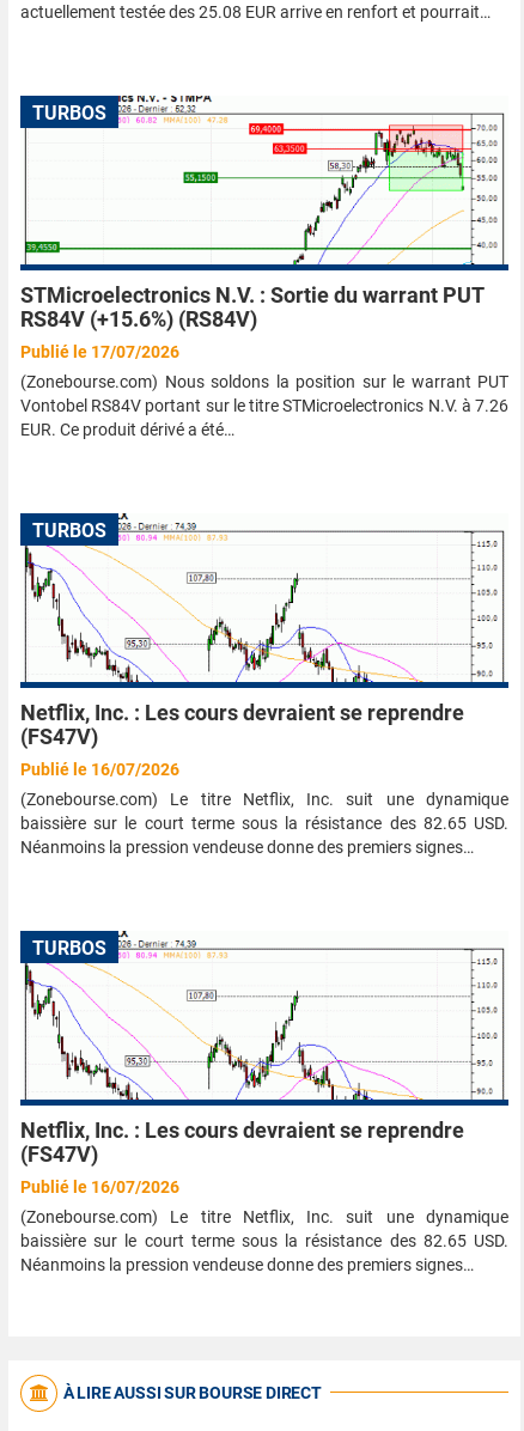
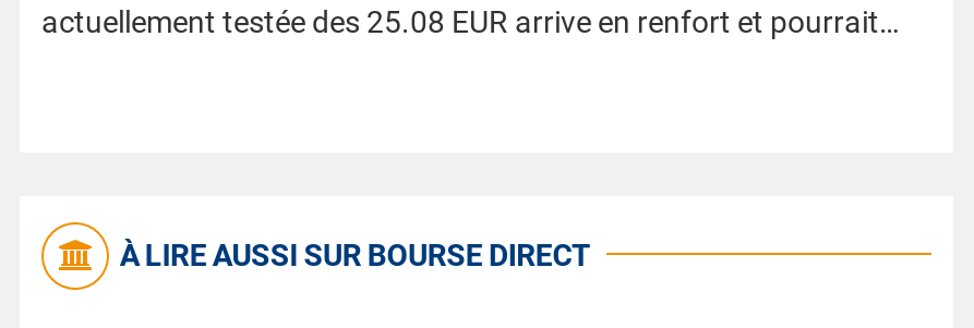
- [image]
- TURBOS

- STMicroelectronics N.V. : Sortie du warrant PUT
- RS84V (+15.6%) (RS84V)
- Publié le 17/07/2026
- (Zonebourse.com) Nous soldons la position sur le warrant PUT
- Vontobel RS84V portant sur le titre STMicroelectronics N.V. à 7.26
- EUR. Ce produit dérivé a été…

- [image]
- TURBOS

- Netflix, Inc. : Les cours devraient se reprendre
- (FS47V)
- Publié le 16/07/2026
- (Zonebourse.com) Le titre Netflix, Inc. suit une dynamique
- baissière sur le court terme sous la résistance des 82.65 USD.
- Néanmoins la pression vendeuse donne des premiers signes…

- [image]
- TURBOS

- Netflix, Inc. : Les cours devraient se reprendre
- (FS47V)
- Publié le 16/07/2026
- (Zonebourse.com) Le titre Netflix, Inc. suit une dynamique
- baissière sur le court terme sous la résistance des 82.65 USD.
- Néanmoins la pression vendeuse donne des premiers signes…
